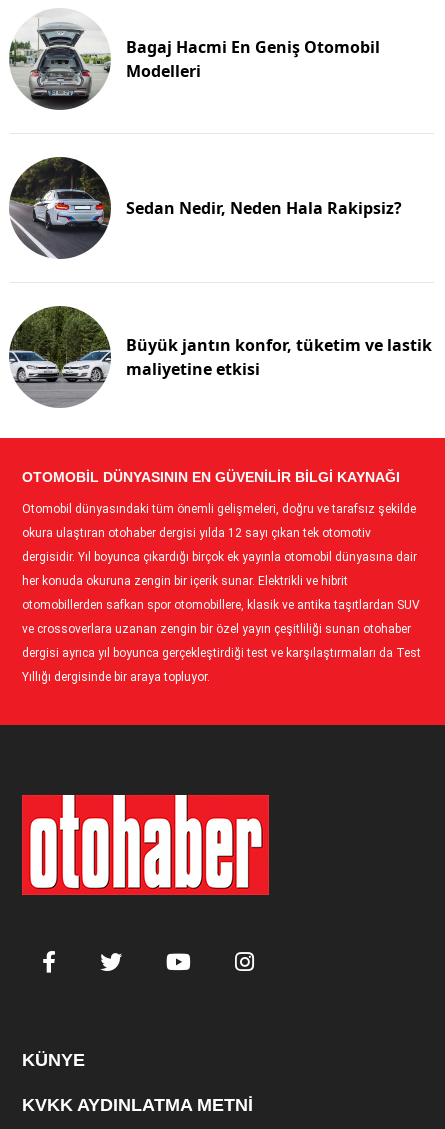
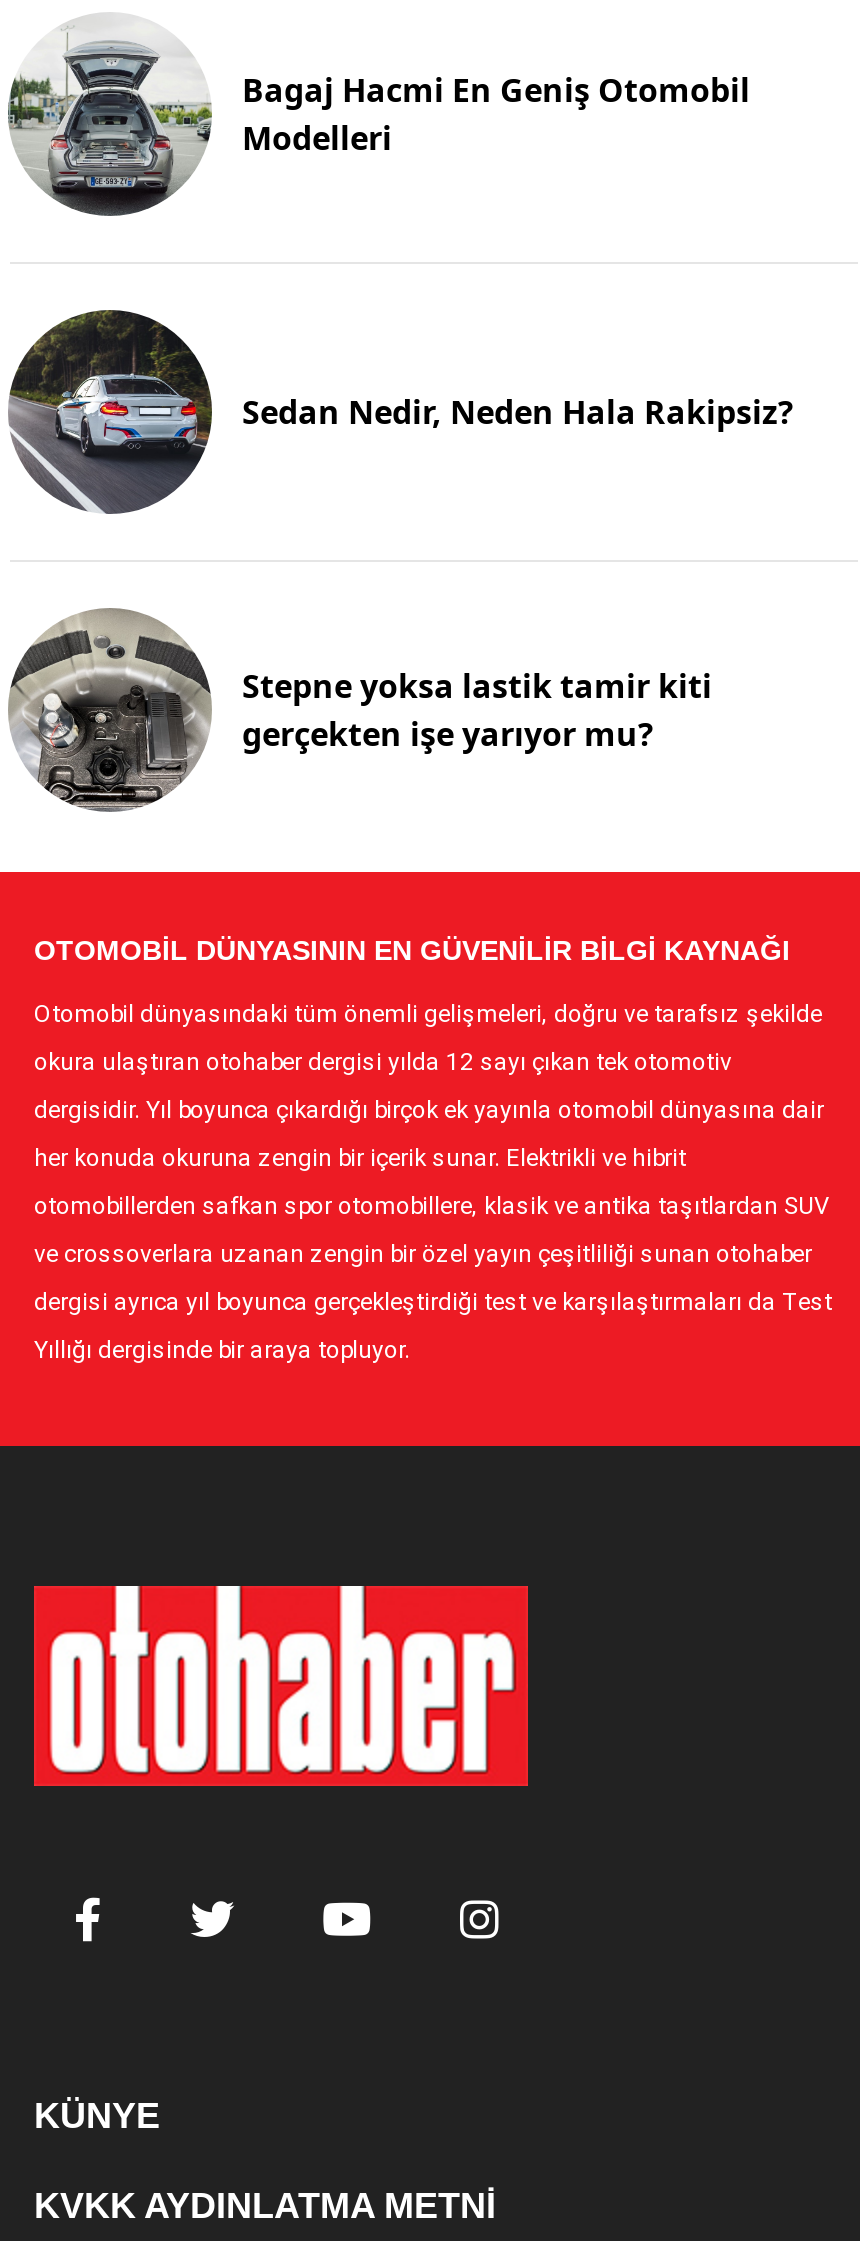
- [image]
- Büyük jantın konfor, tüketim ve lastik
- maliyetine etkisi
+ [image]
+ Stepne yoksa lastik tamir kiti
+ gerçekten işe yarıyor mu?
